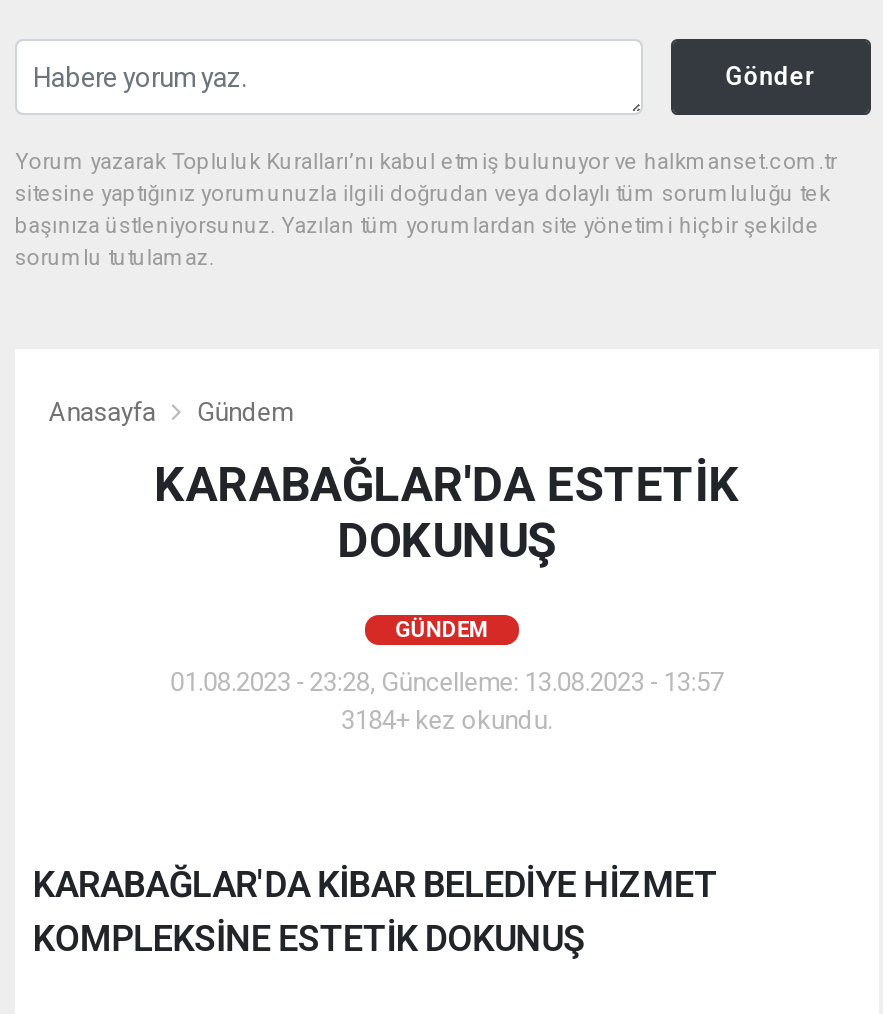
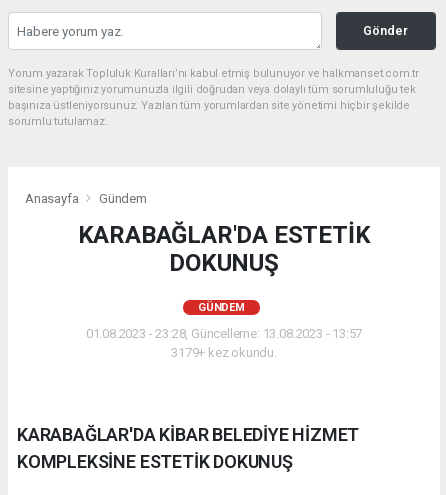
- 3184+ kez okundu.
+ 3179+ kez okundu.
